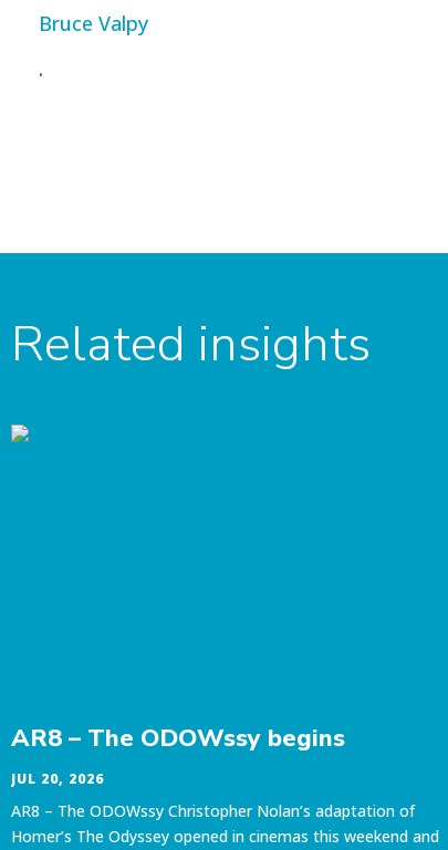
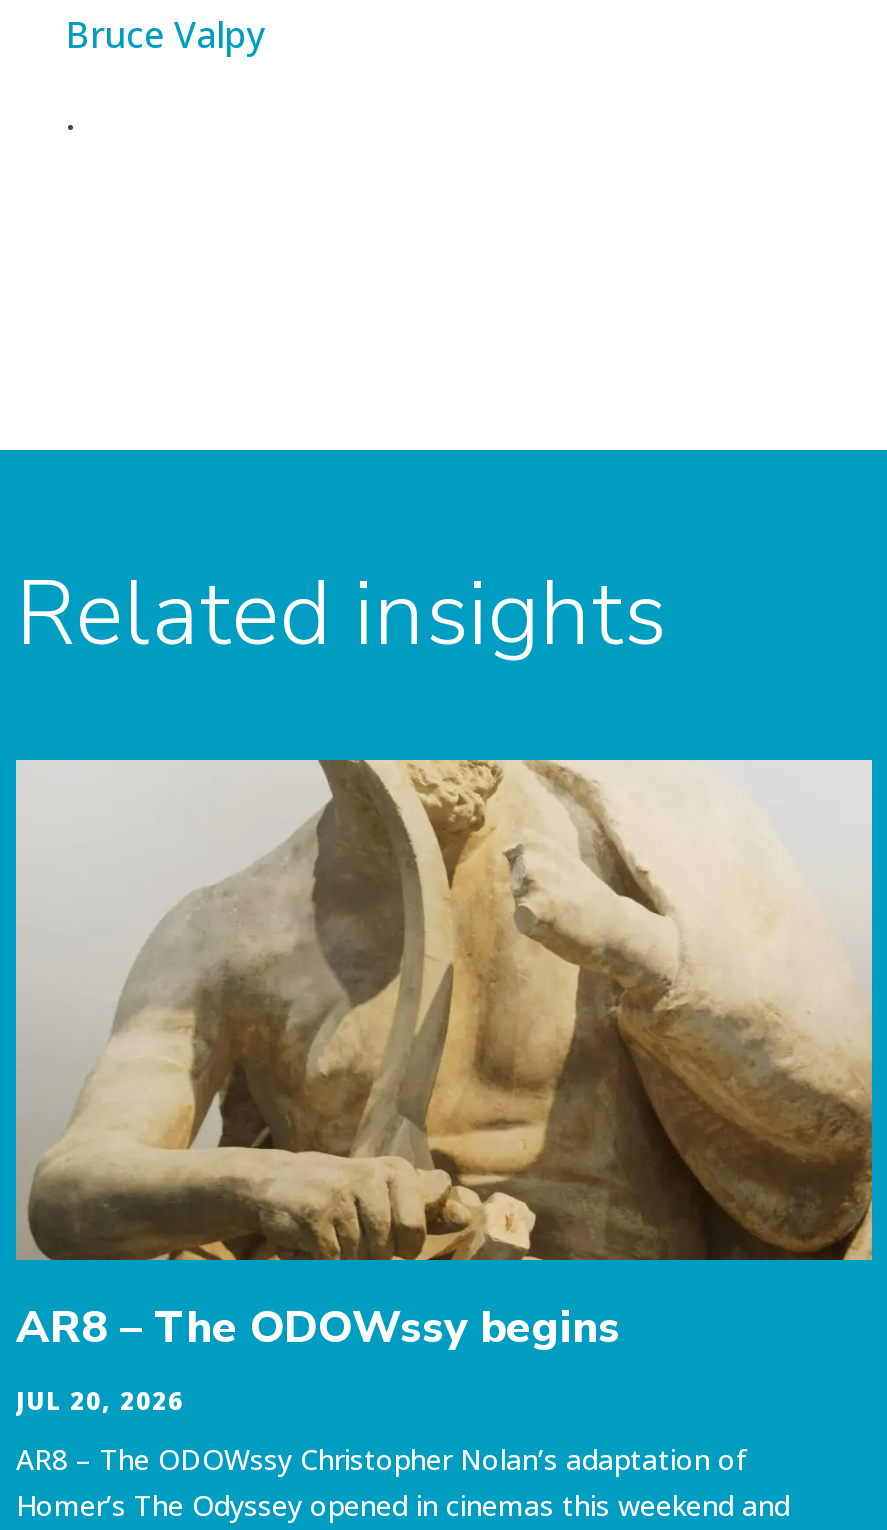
+ [image]
